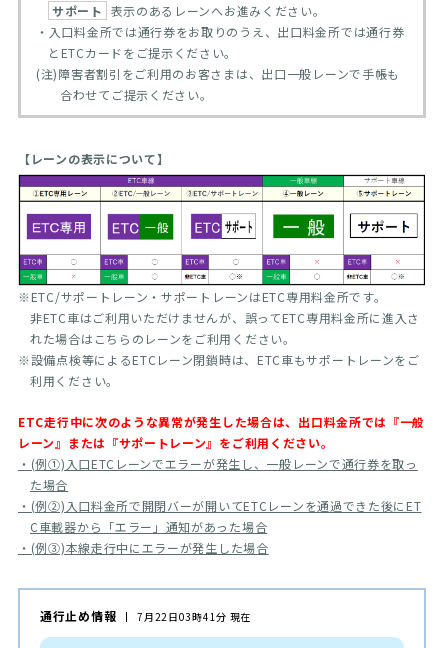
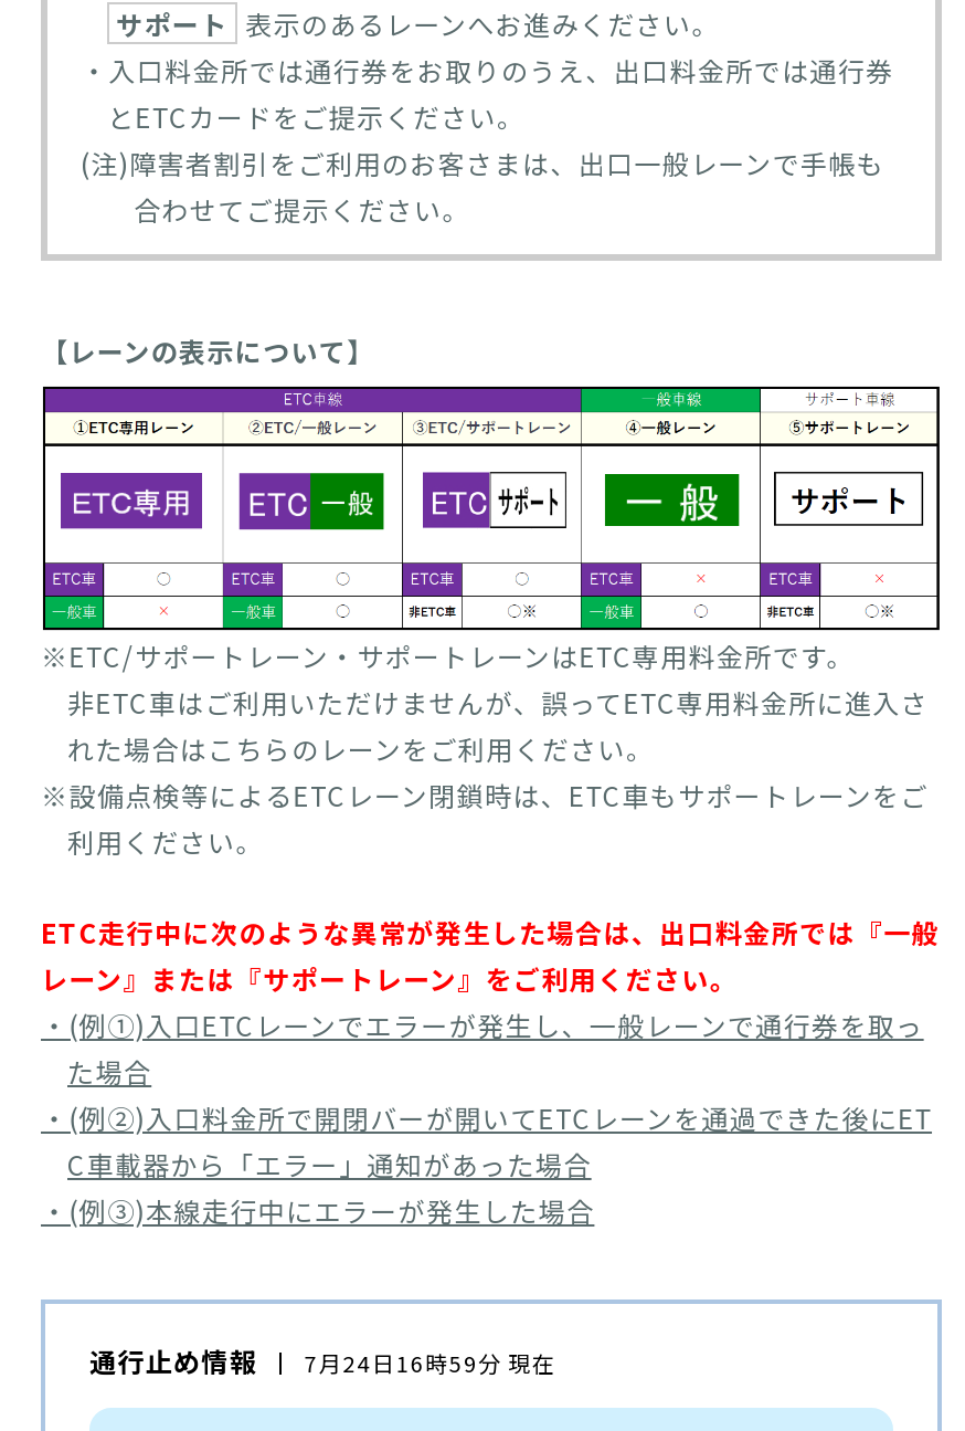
- 7月22日03時41分 現在
+ 7月24日16時59分 現在
